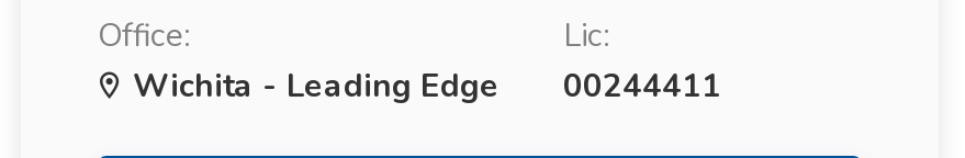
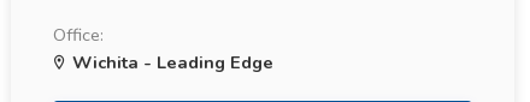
- Lic:
- 00244411
